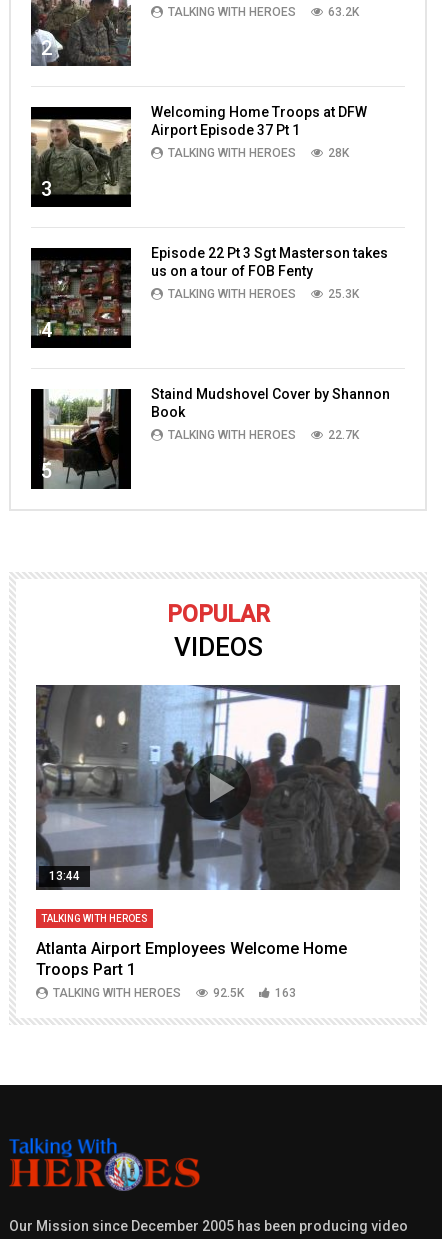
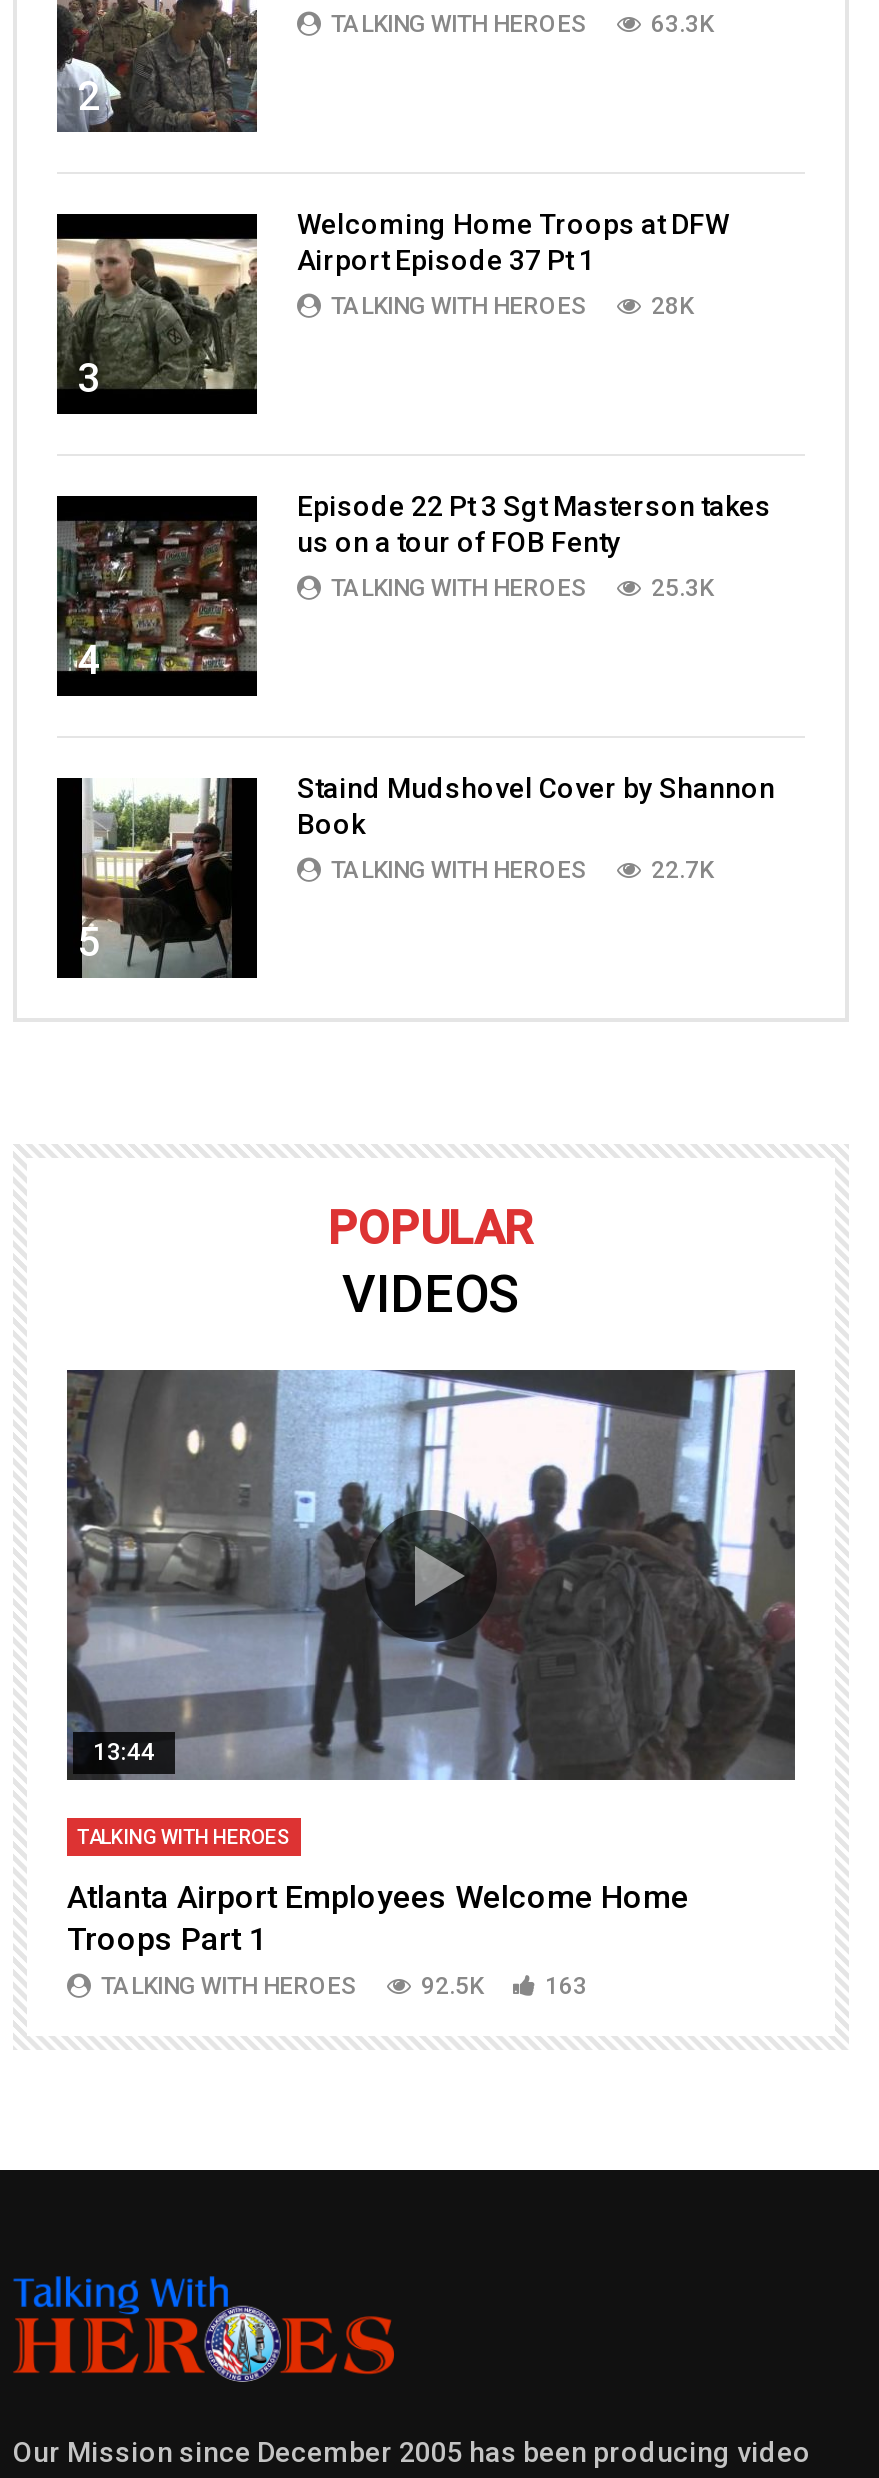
- 63.2K
+ 63.3K
